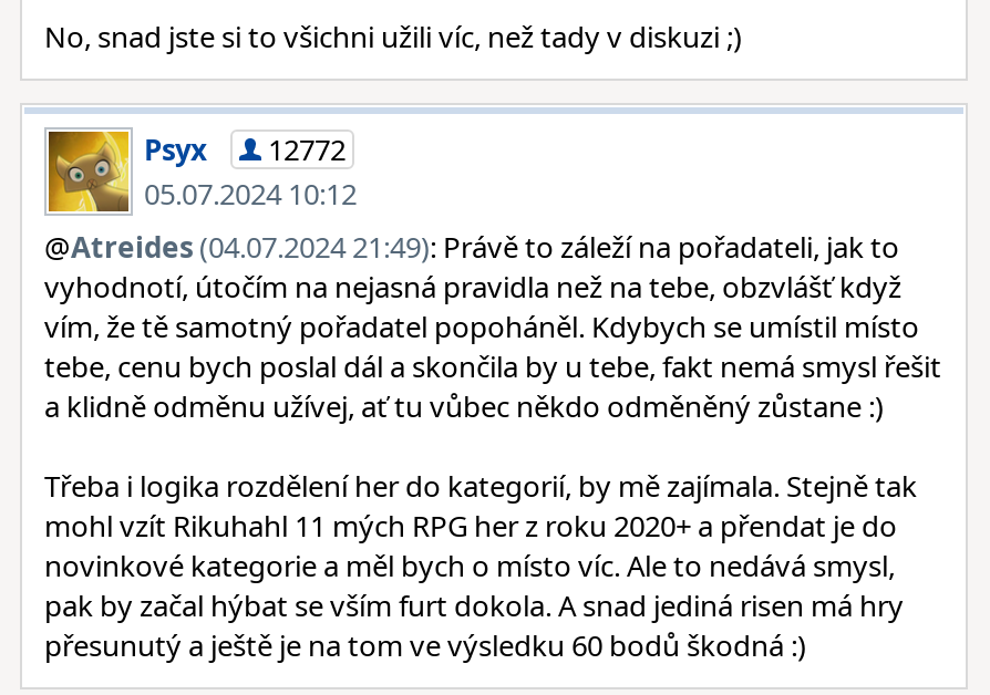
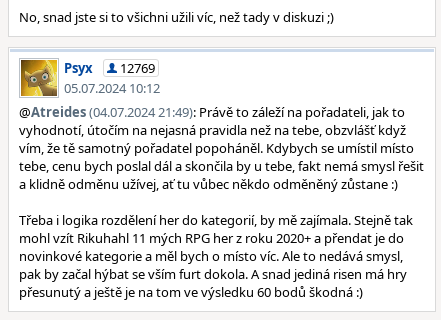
- Psyx 12772
+ Psyx 12769
